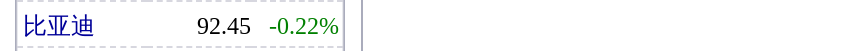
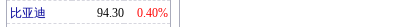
- 92.45
+ 94.30

- -0.22%
+ 0.40%
